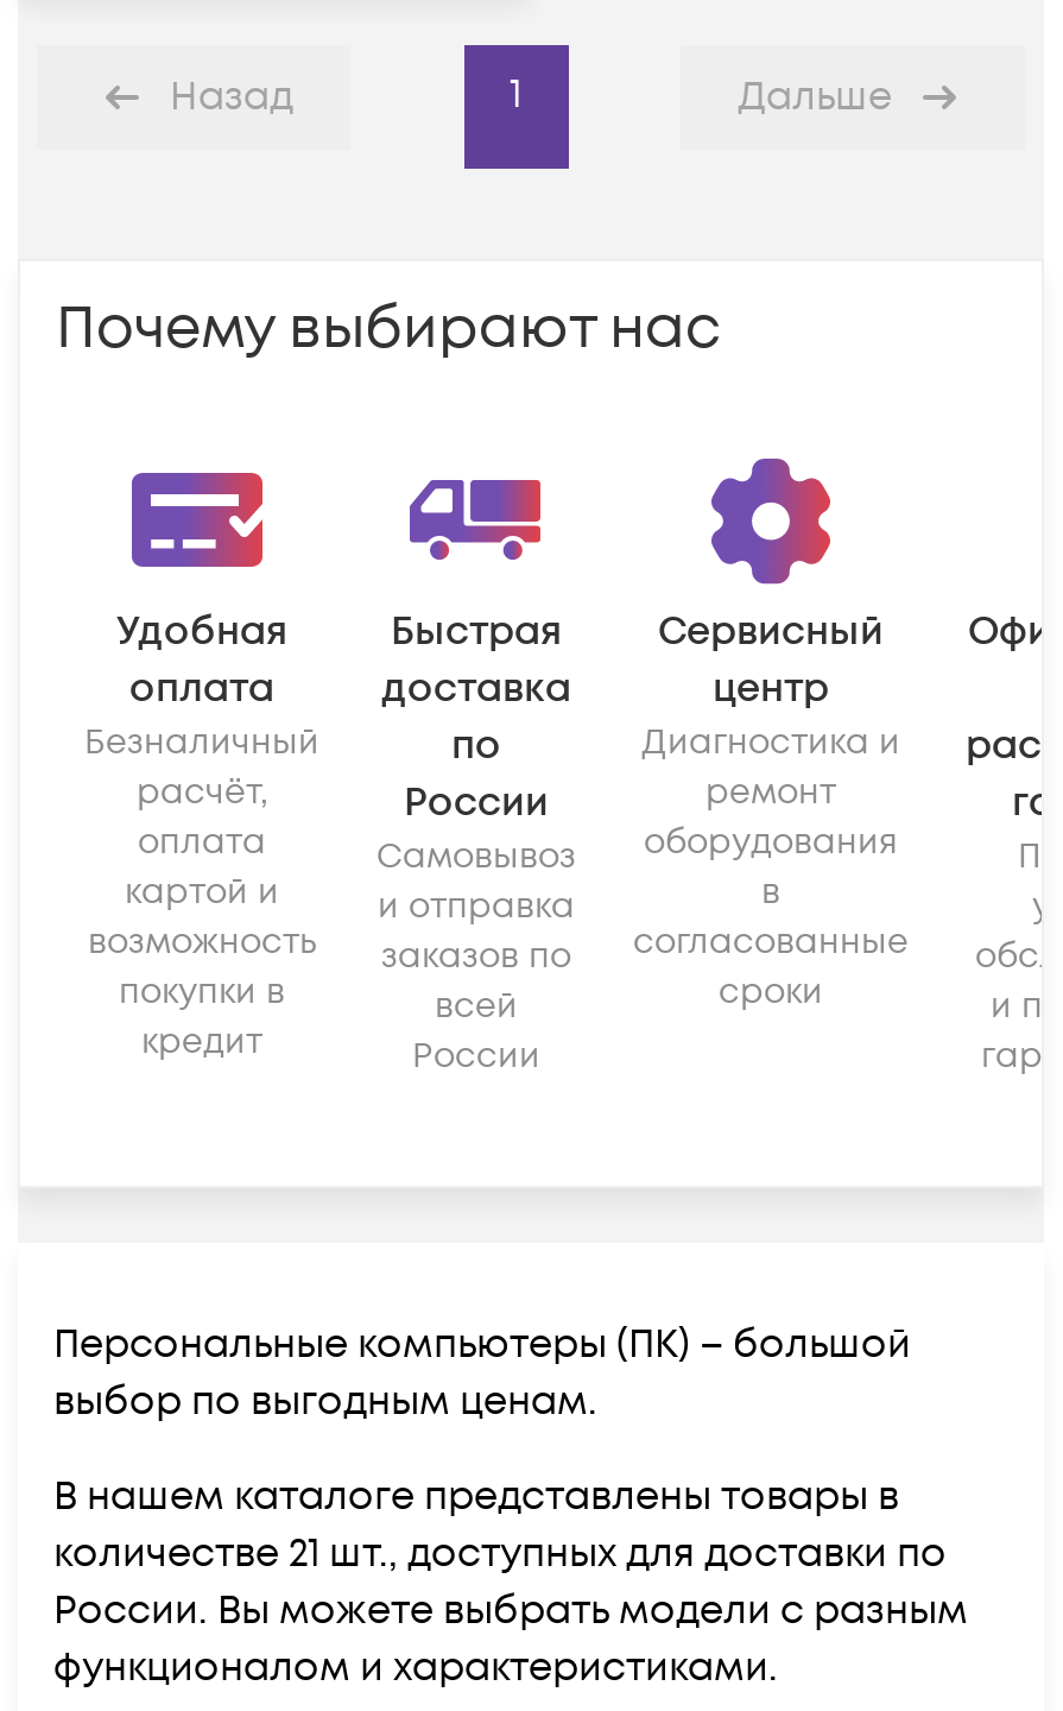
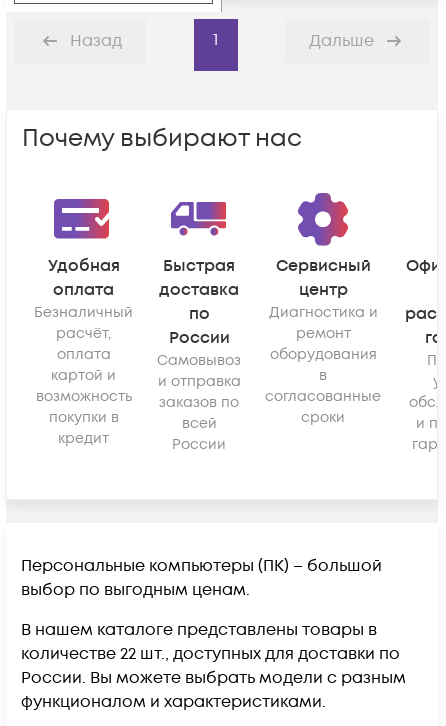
- количестве 21 шт., доступных для доставки по
+ количестве 22 шт., доступных для доставки по
